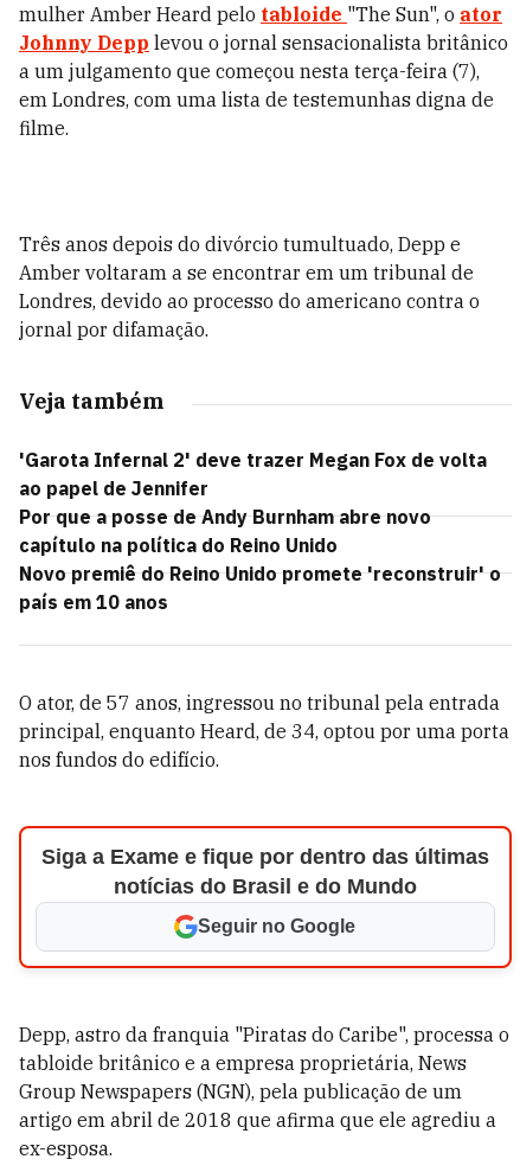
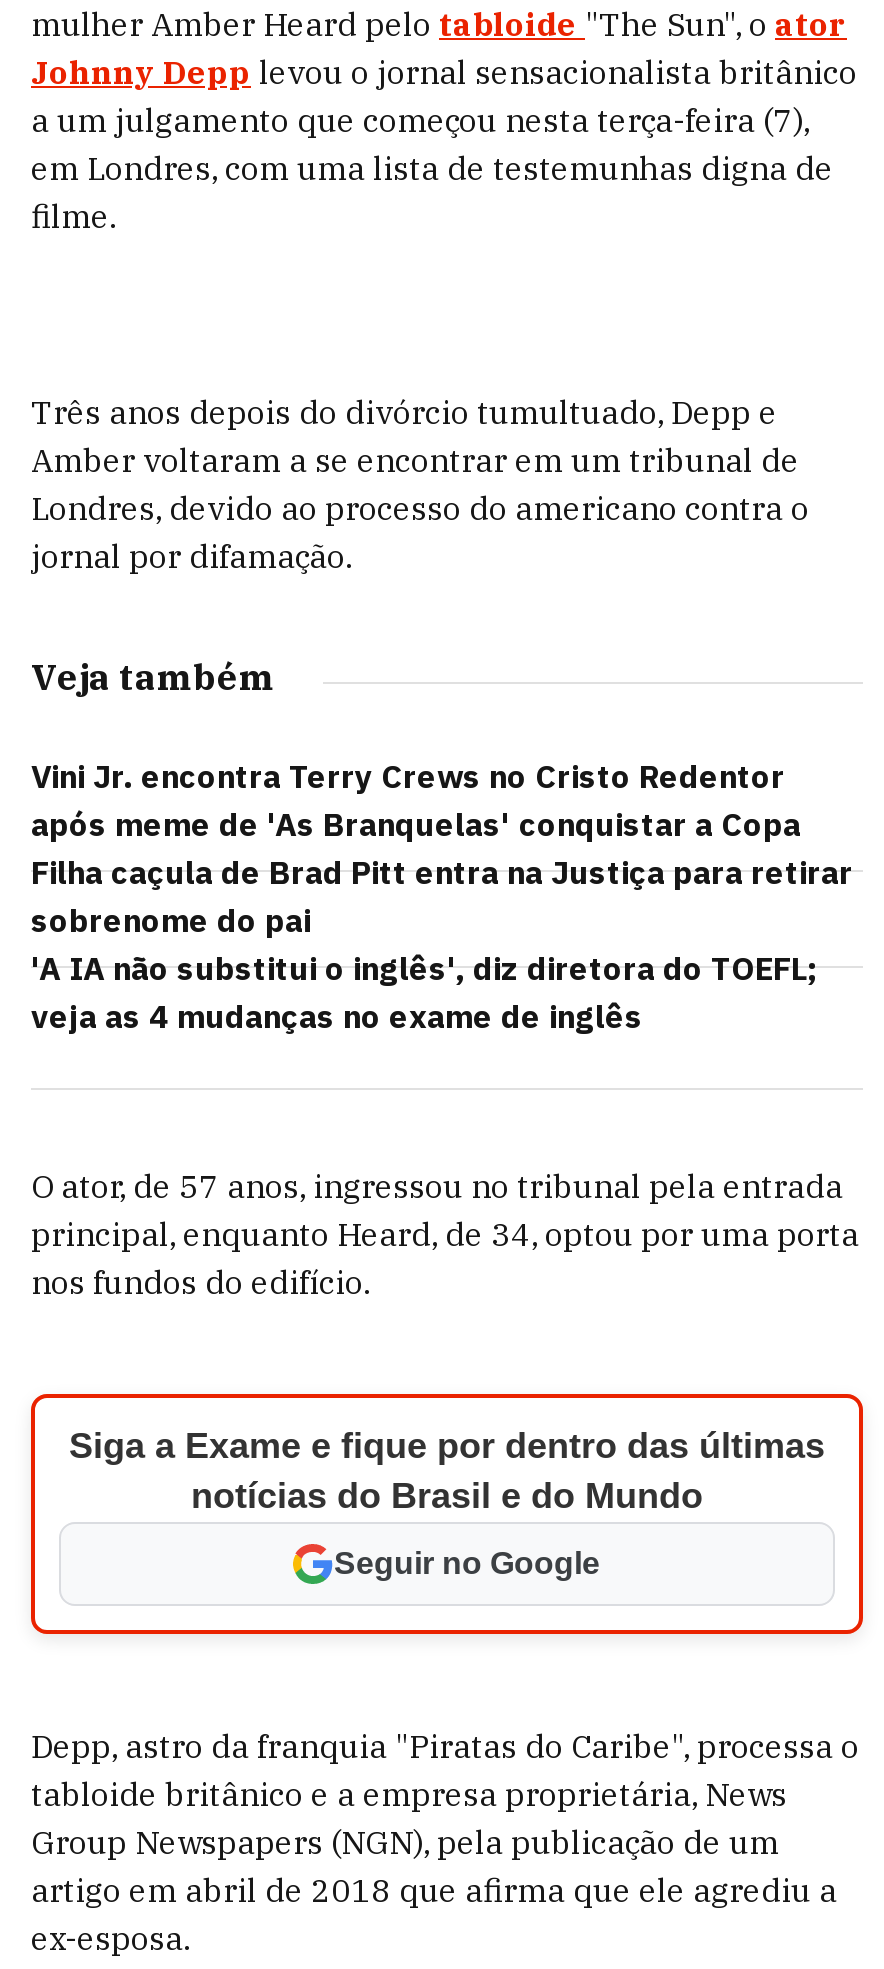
- 'Garota Infernal 2' deve trazer Megan Fox de volta
- ao papel de Jennifer
- Por que a posse de Andy Burnham abre novo
- capítulo na política do Reino Unido
- Novo premiê do Reino Unido promete 'reconstruir' o
- país em 10 anos
+ Vini Jr. encontra Terry Crews no Cristo Redentor
+ após meme de 'As Branquelas' conquistar a Copa
+ Filha caçula de Brad Pitt entra na Justiça para retirar
+ sobrenome do pai
+ 'A IA não substitui o inglês', diz diretora do TOEFL;
+ veja as 4 mudanças no exame de inglês
